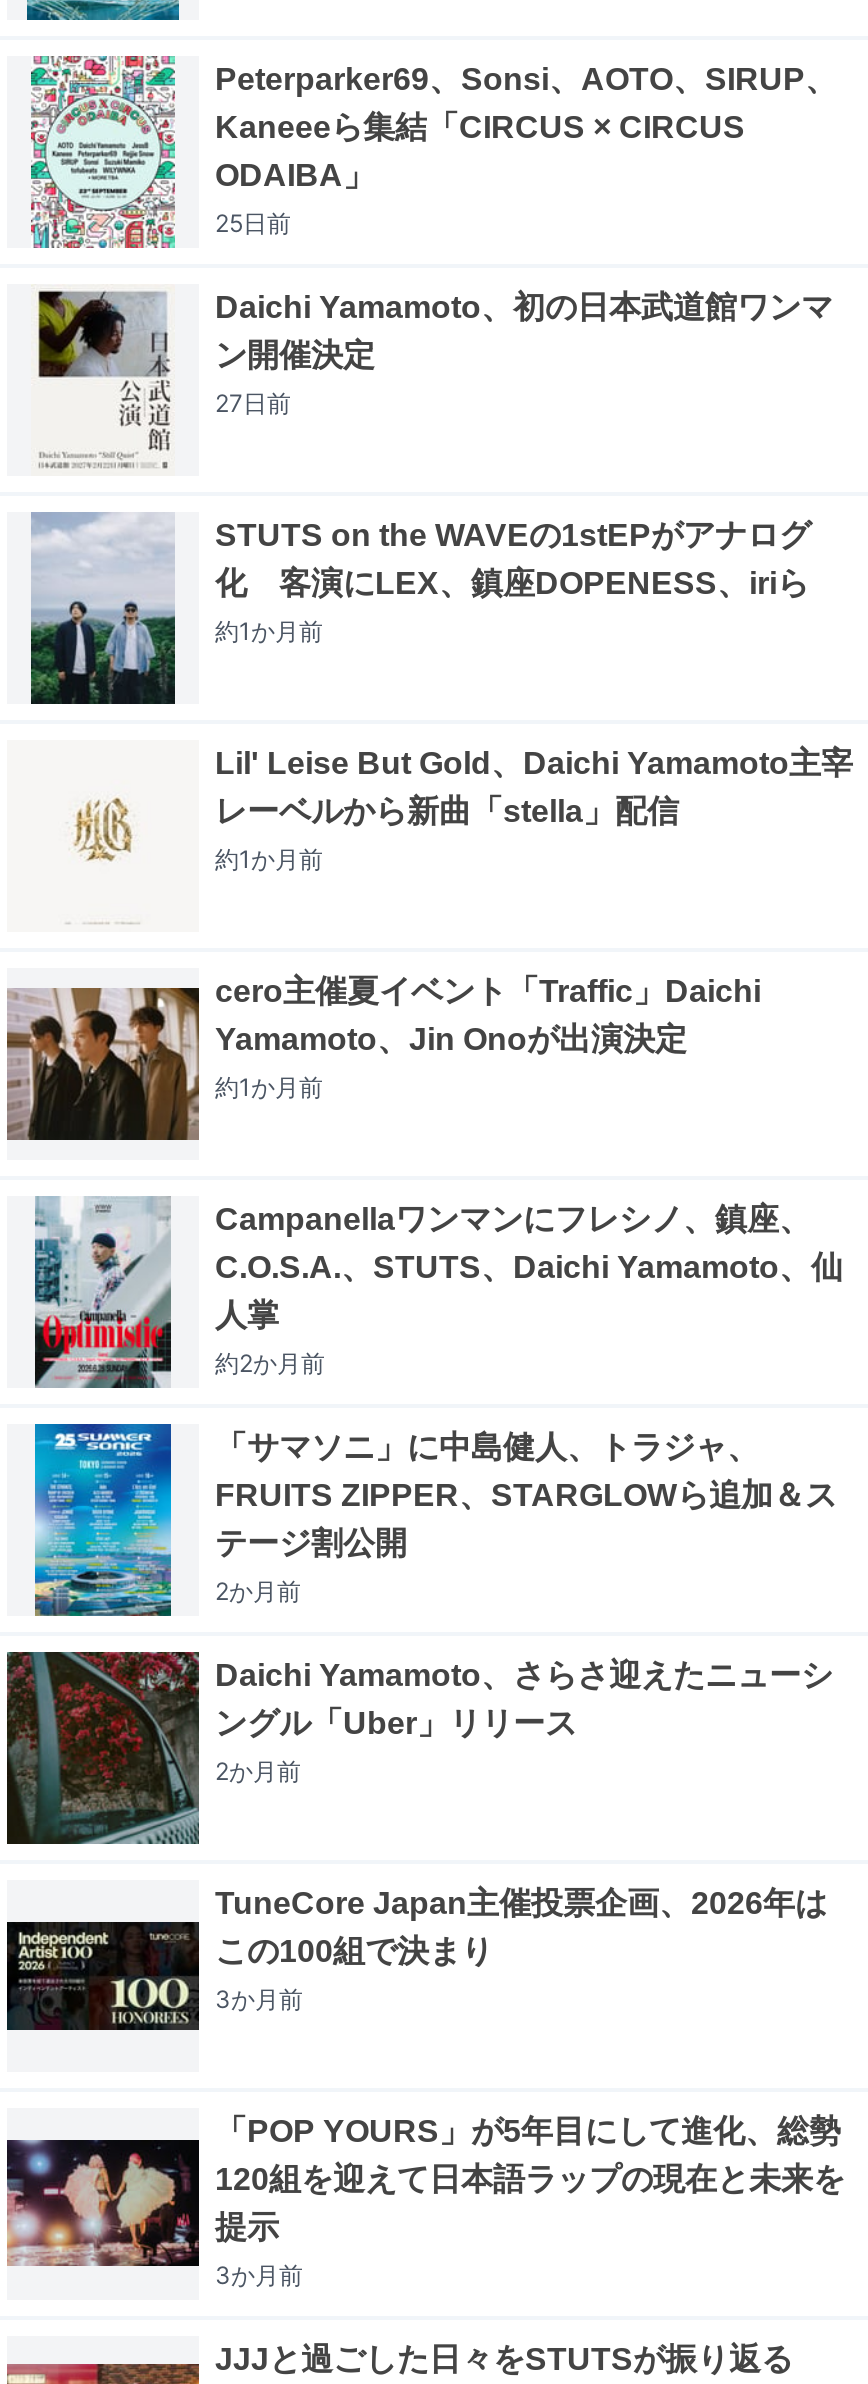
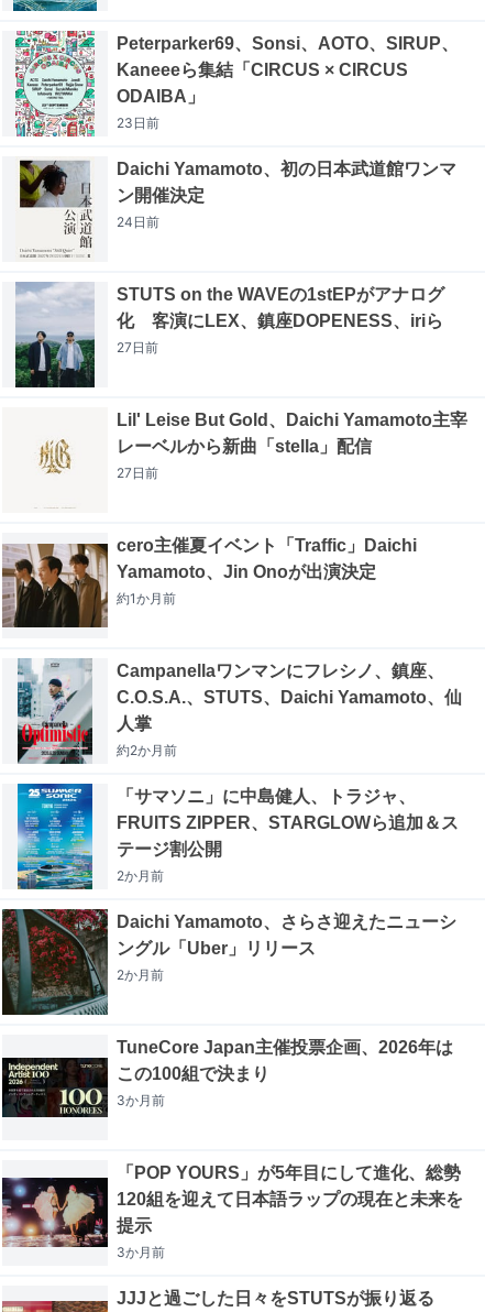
- 25日前
+ 23日前

- 27日前
+ 24日前

- 約1か月前
+ 27日前

- 約1か月前
+ 27日前
